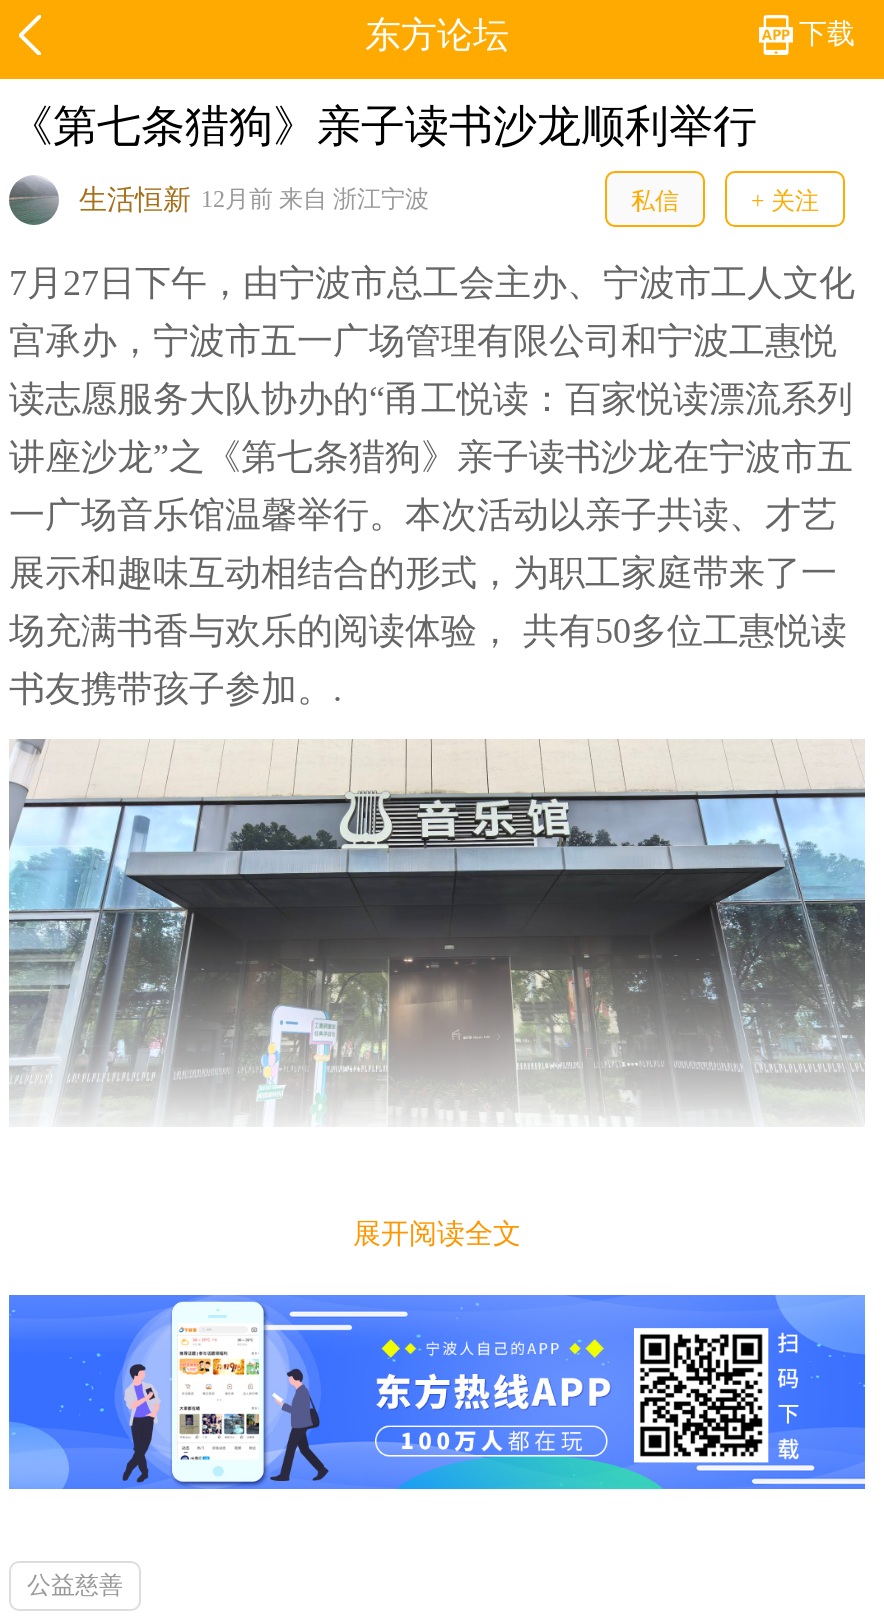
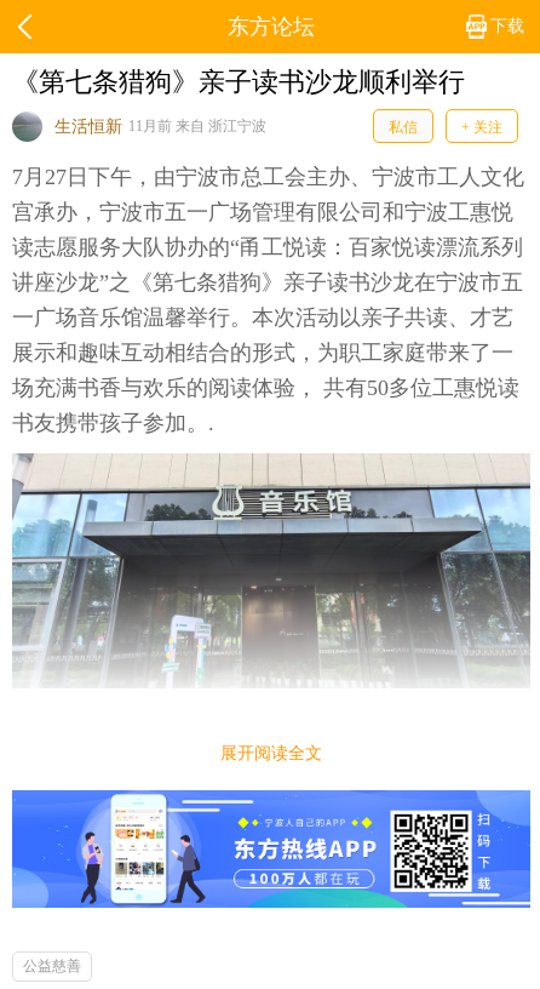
- 生活恒新 12月前 来自 浙江宁波
+ 生活恒新 11月前 来自 浙江宁波
